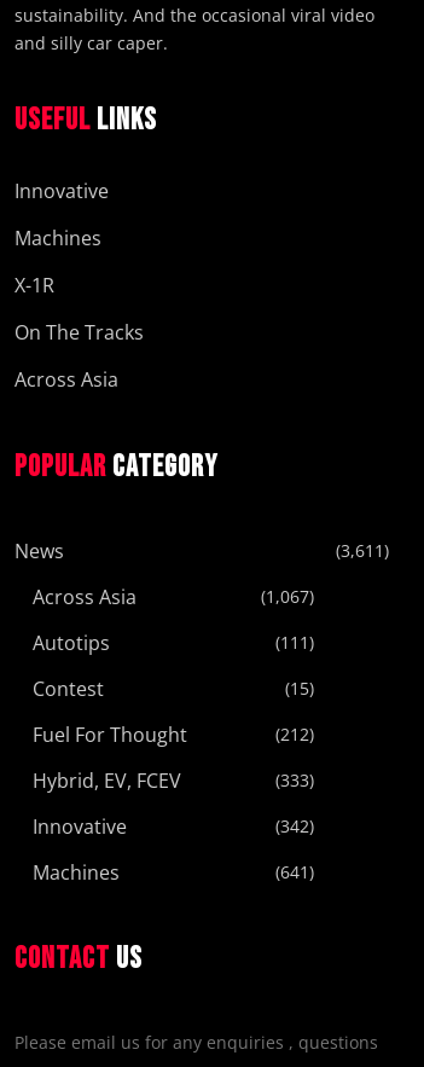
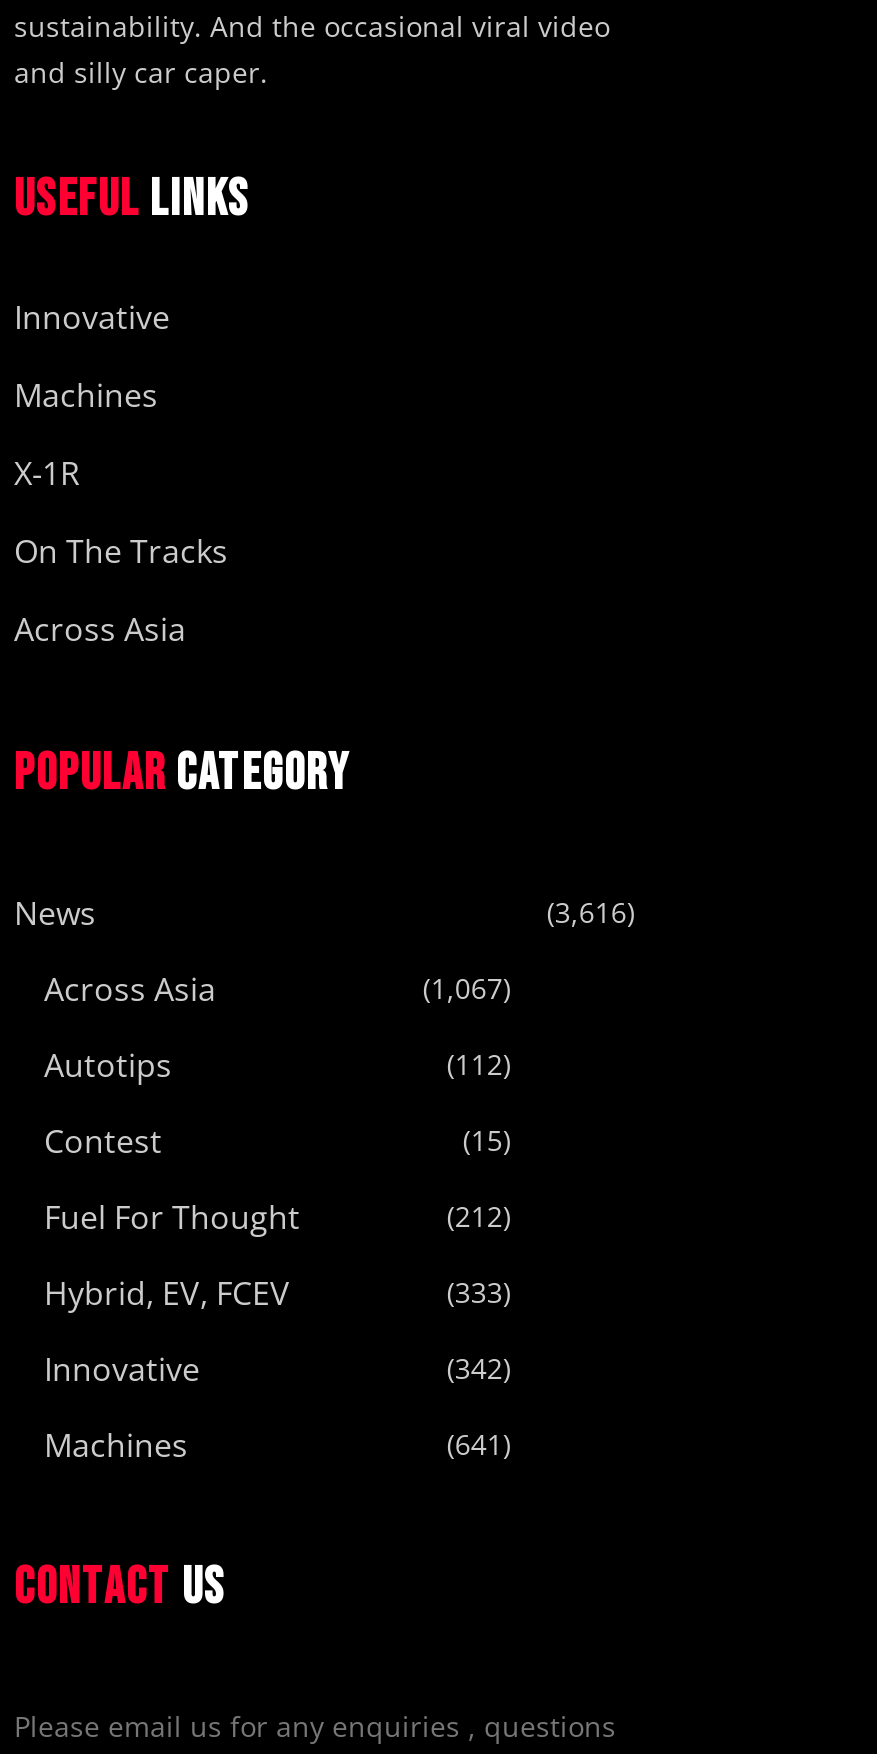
- (3,611)
+ (3,616)

- (111)
+ (112)
